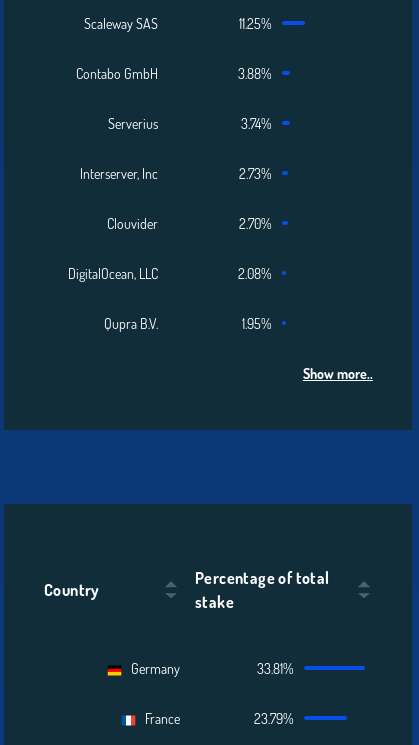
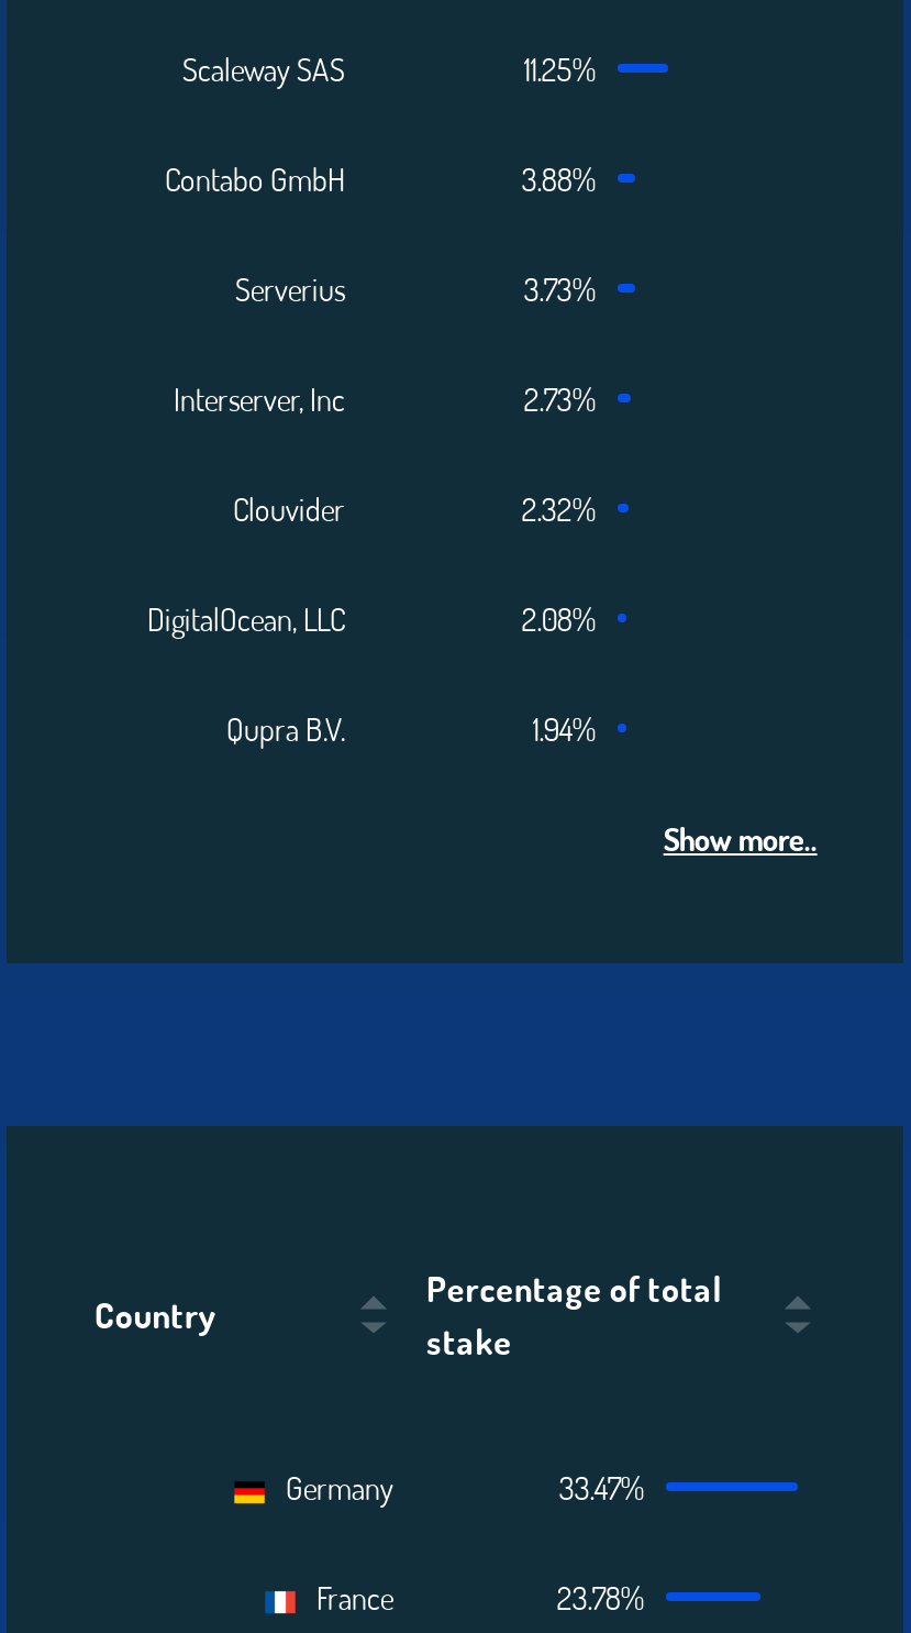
- 3.74%
+ 3.73%

- 2.70%
+ 2.32%

- 1.95%
+ 1.94%

- 33.81%
+ 33.47%

- 23.79%
+ 23.78%
